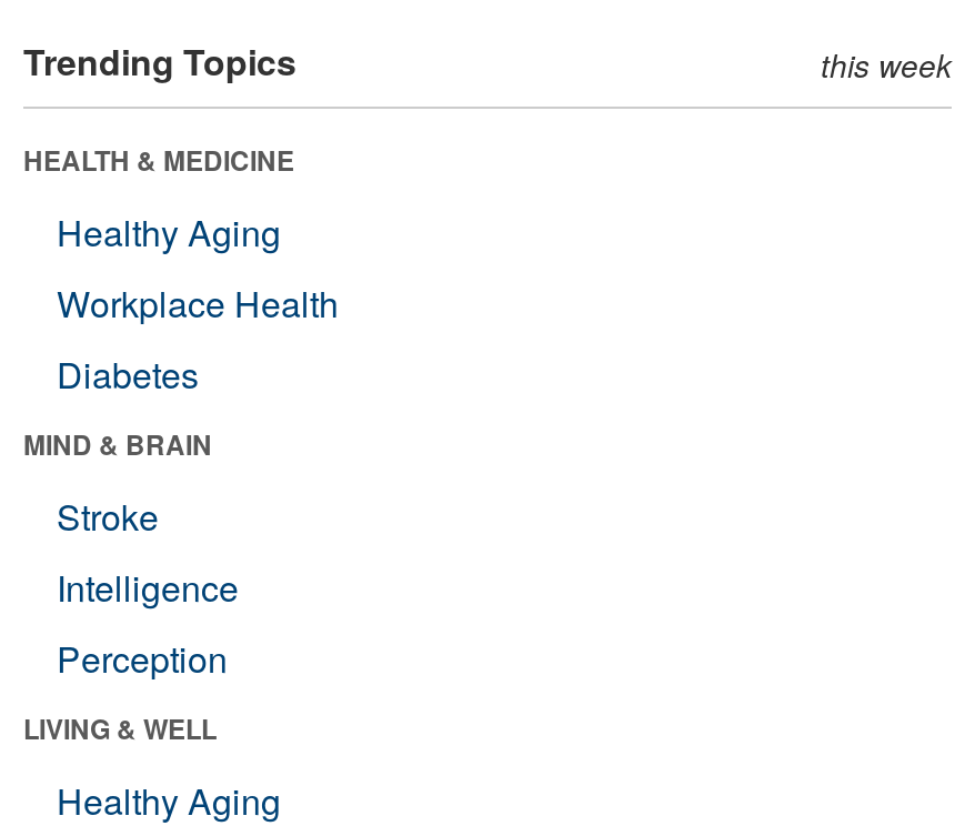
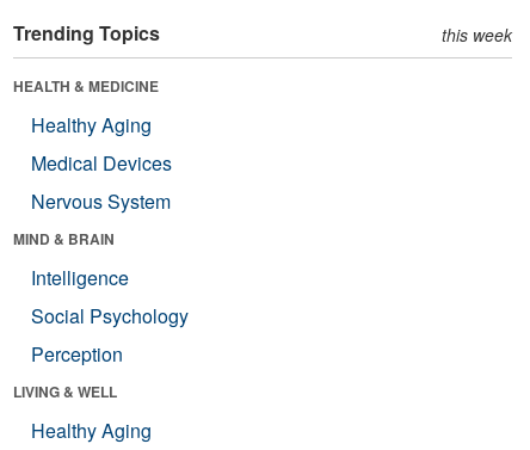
- Workplace Health
- Diabetes
+ Medical Devices
+ Nervous System

- Stroke

moved up: Intelligence

+ Social Psychology
